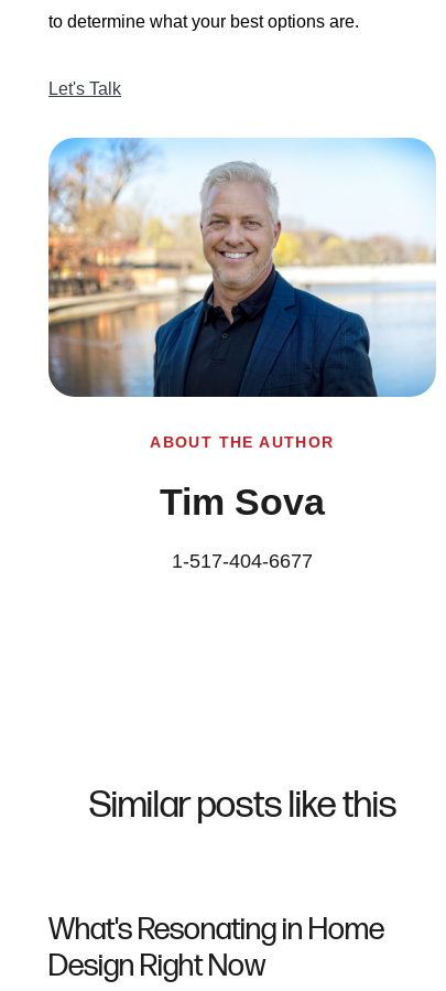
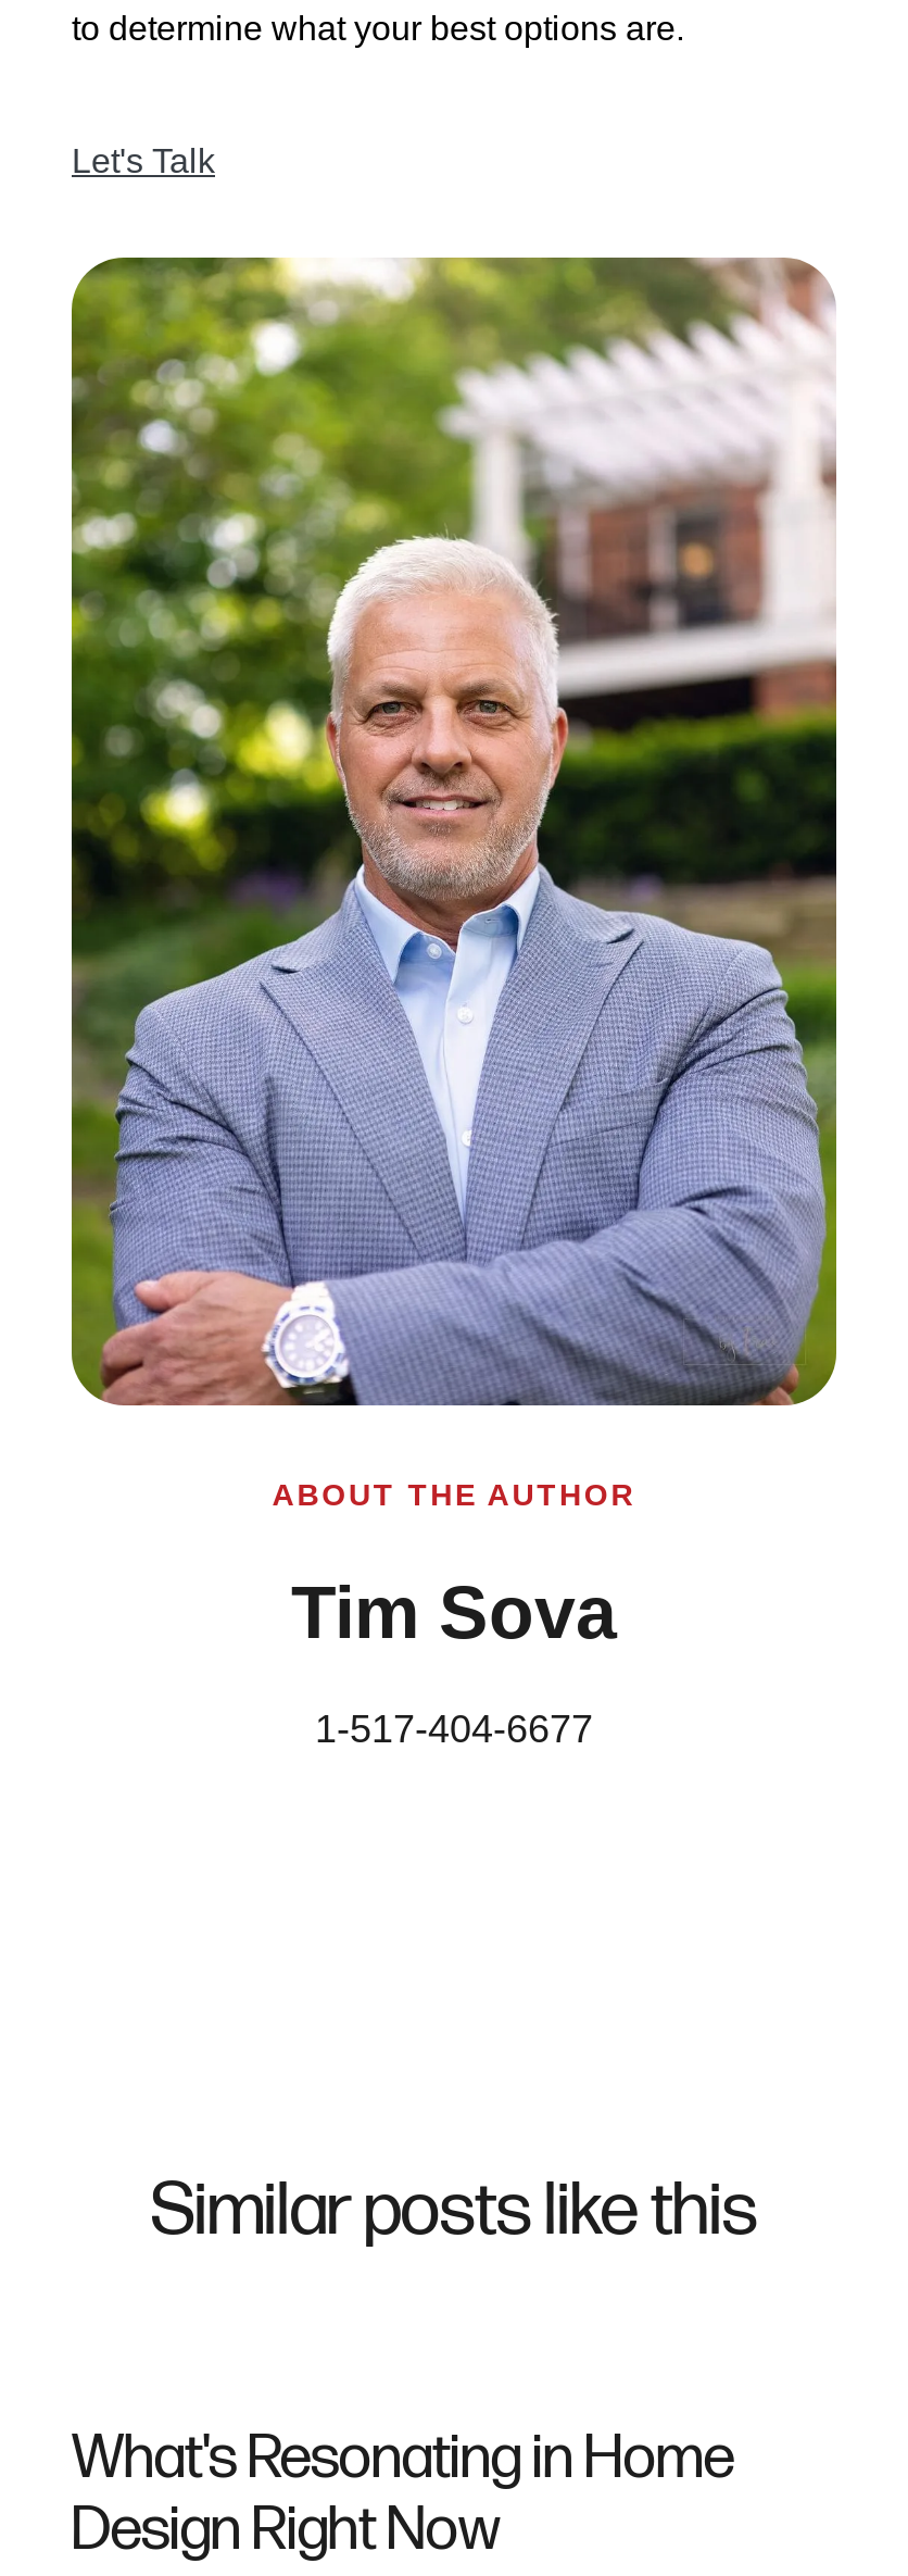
- [image]
+ [image]
